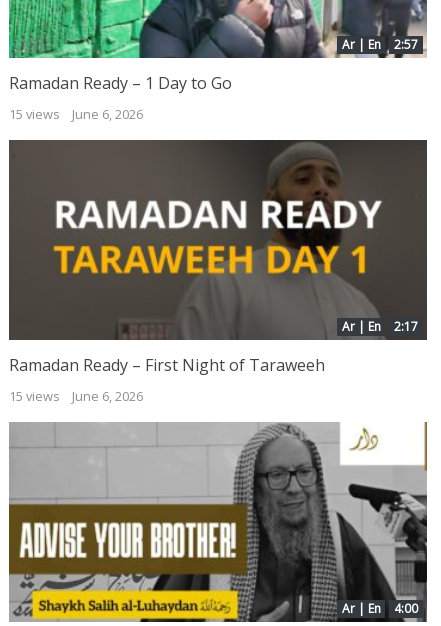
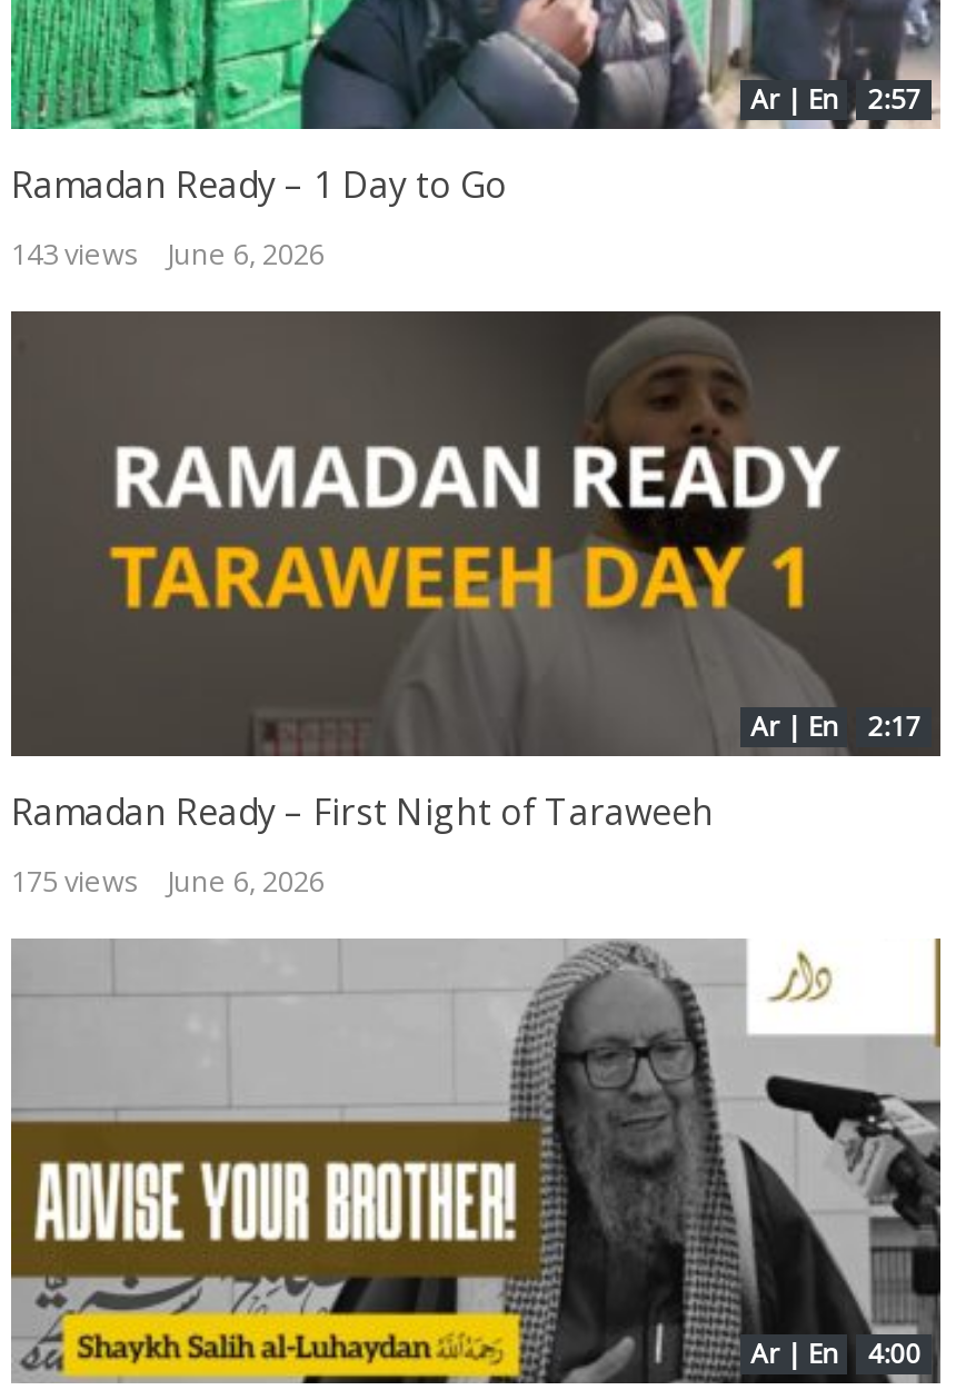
- 15 views June 6, 2026
+ 143 views June 6, 2026

- 15 views June 6, 2026
+ 175 views June 6, 2026
